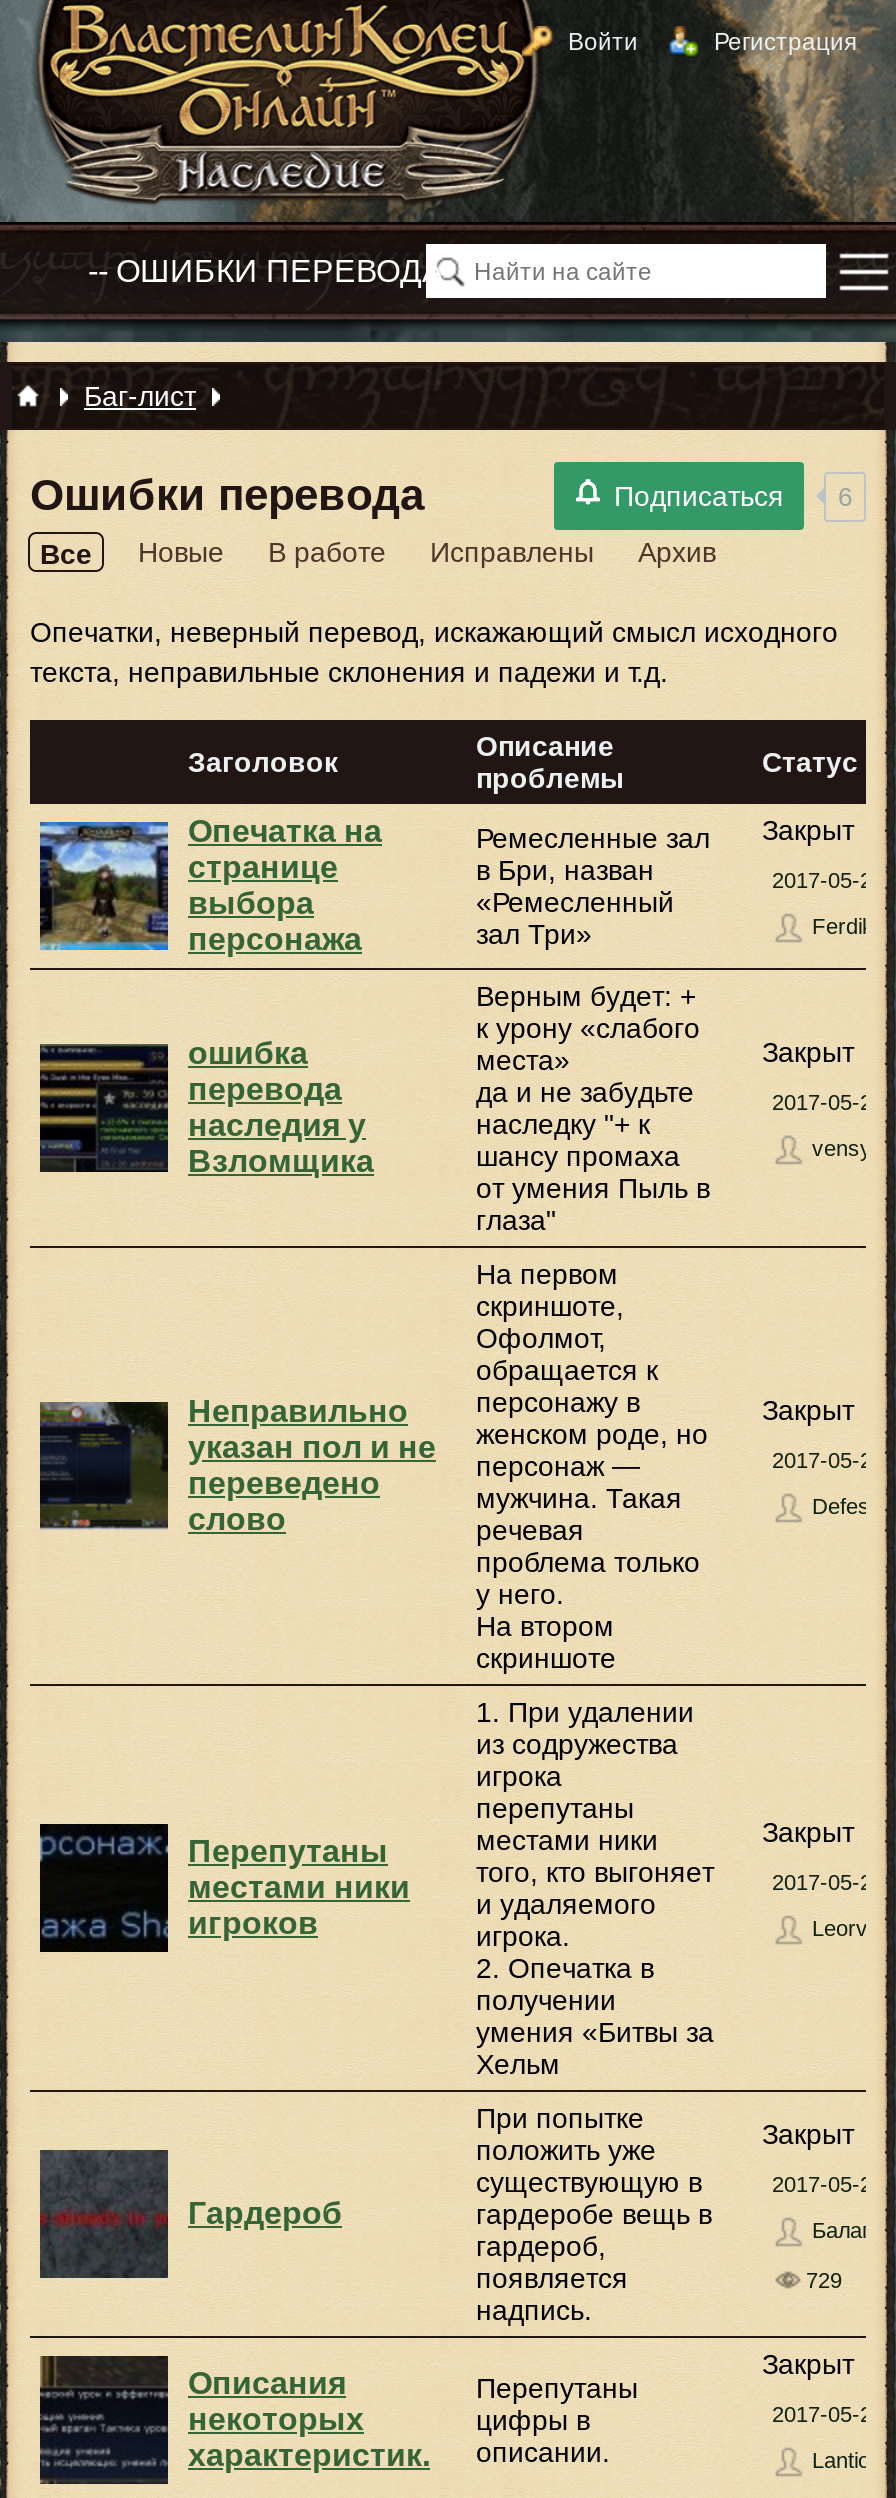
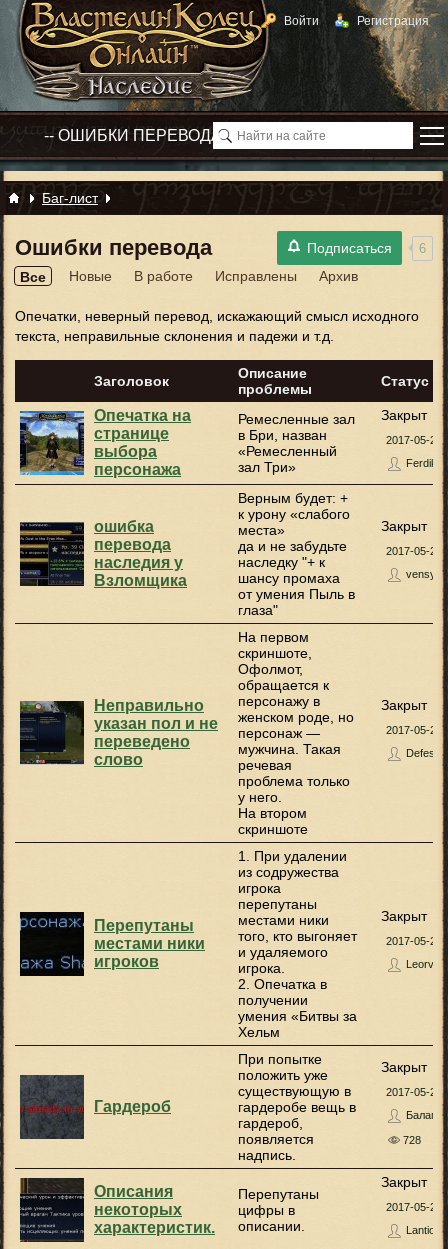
- 729
+ 728
